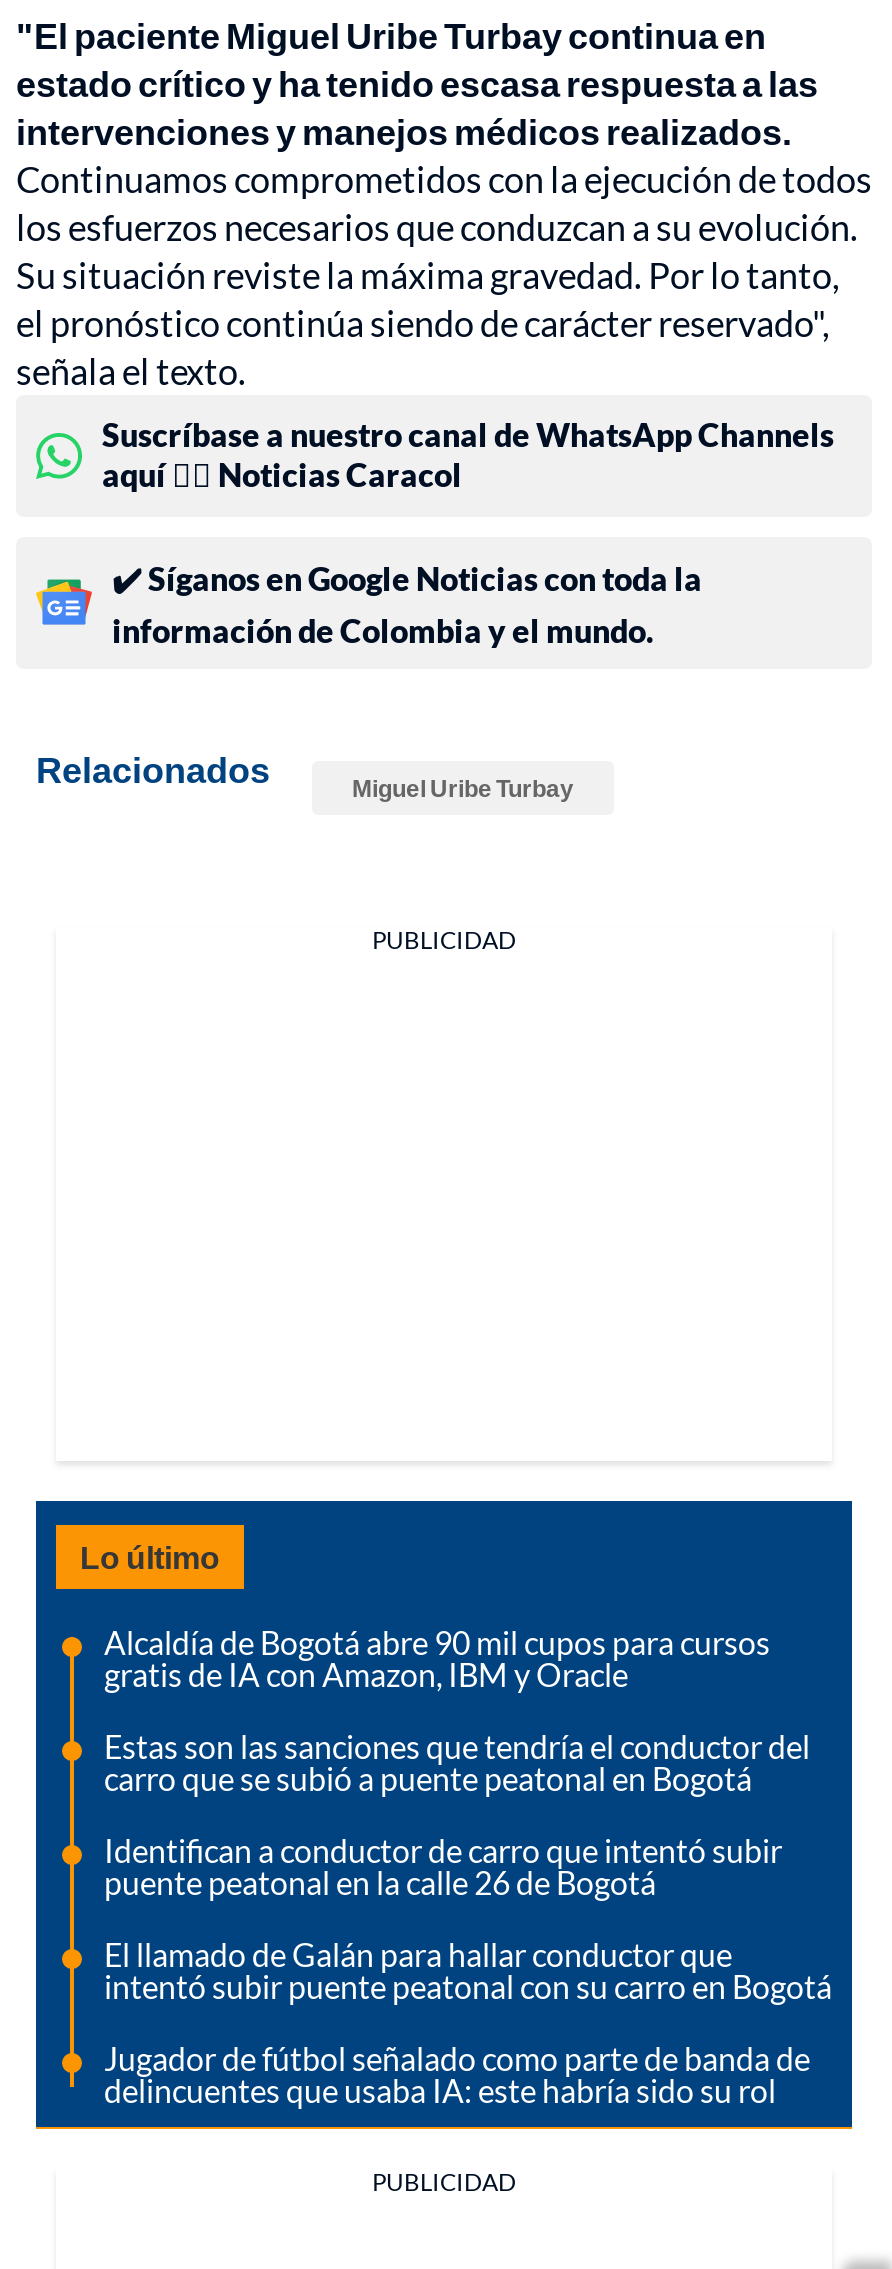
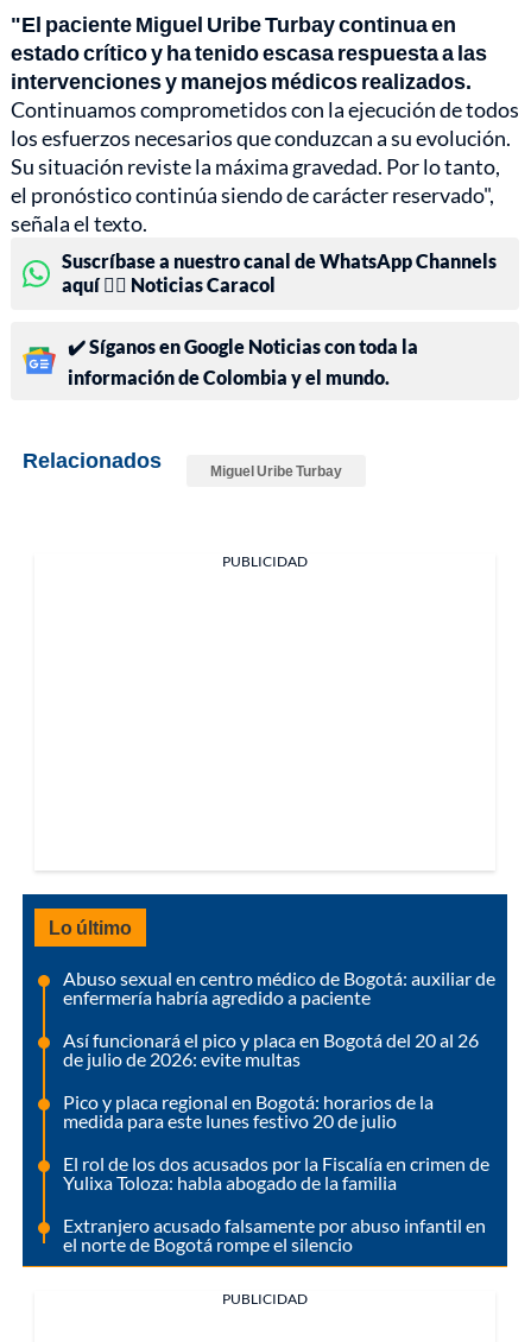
- Alcaldía de Bogotá abre 90 mil cupos para cursos
- gratis de IA con Amazon, IBM y Oracle
+ Abuso sexual en centro médico de Bogotá: auxiliar de
+ enfermería habría agredido a paciente

- Estas son las sanciones que tendría el conductor del
- carro que se subió a puente peatonal en Bogotá
+ Así funcionará el pico y placa en Bogotá del 20 al 26
+ de julio de 2026: evite multas

- Identifican a conductor de carro que intentó subir
- puente peatonal en la calle 26 de Bogotá
+ Pico y placa regional en Bogotá: horarios de la
+ medida para este lunes festivo 20 de julio

- El llamado de Galán para hallar conductor que
- intentó subir puente peatonal con su carro en Bogotá
+ El rol de los dos acusados por la Fiscalía en crimen de
+ Yulixa Toloza: habla abogado de la familia

- Jugador de fútbol señalado como parte de banda de
- delincuentes que usaba IA: este habría sido su rol
+ Extranjero acusado falsamente por abuso infantil en
+ el norte de Bogotá rompe el silencio
